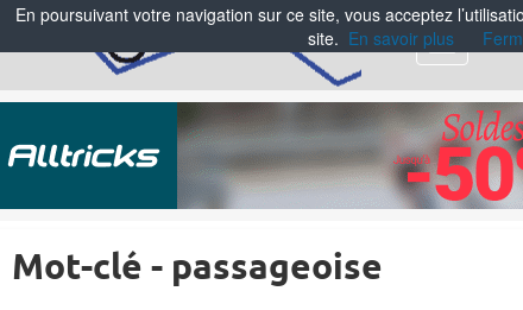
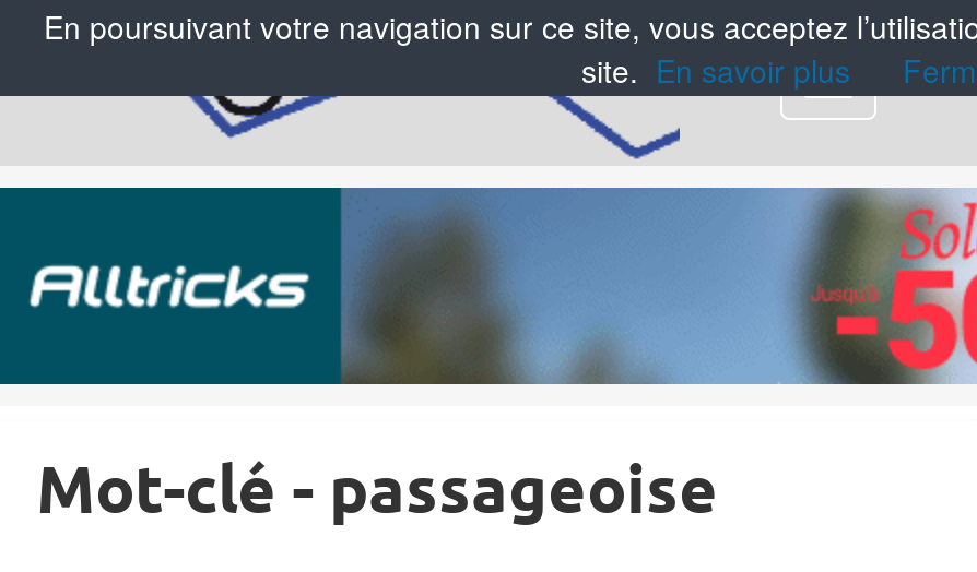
- [image]
+ [image]
